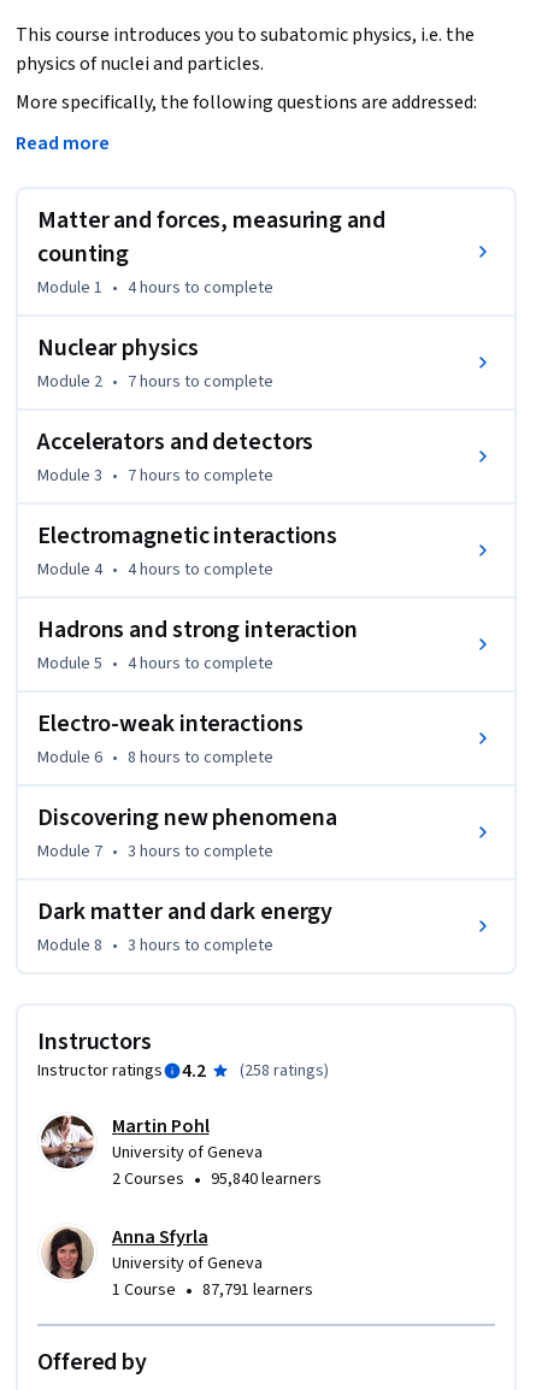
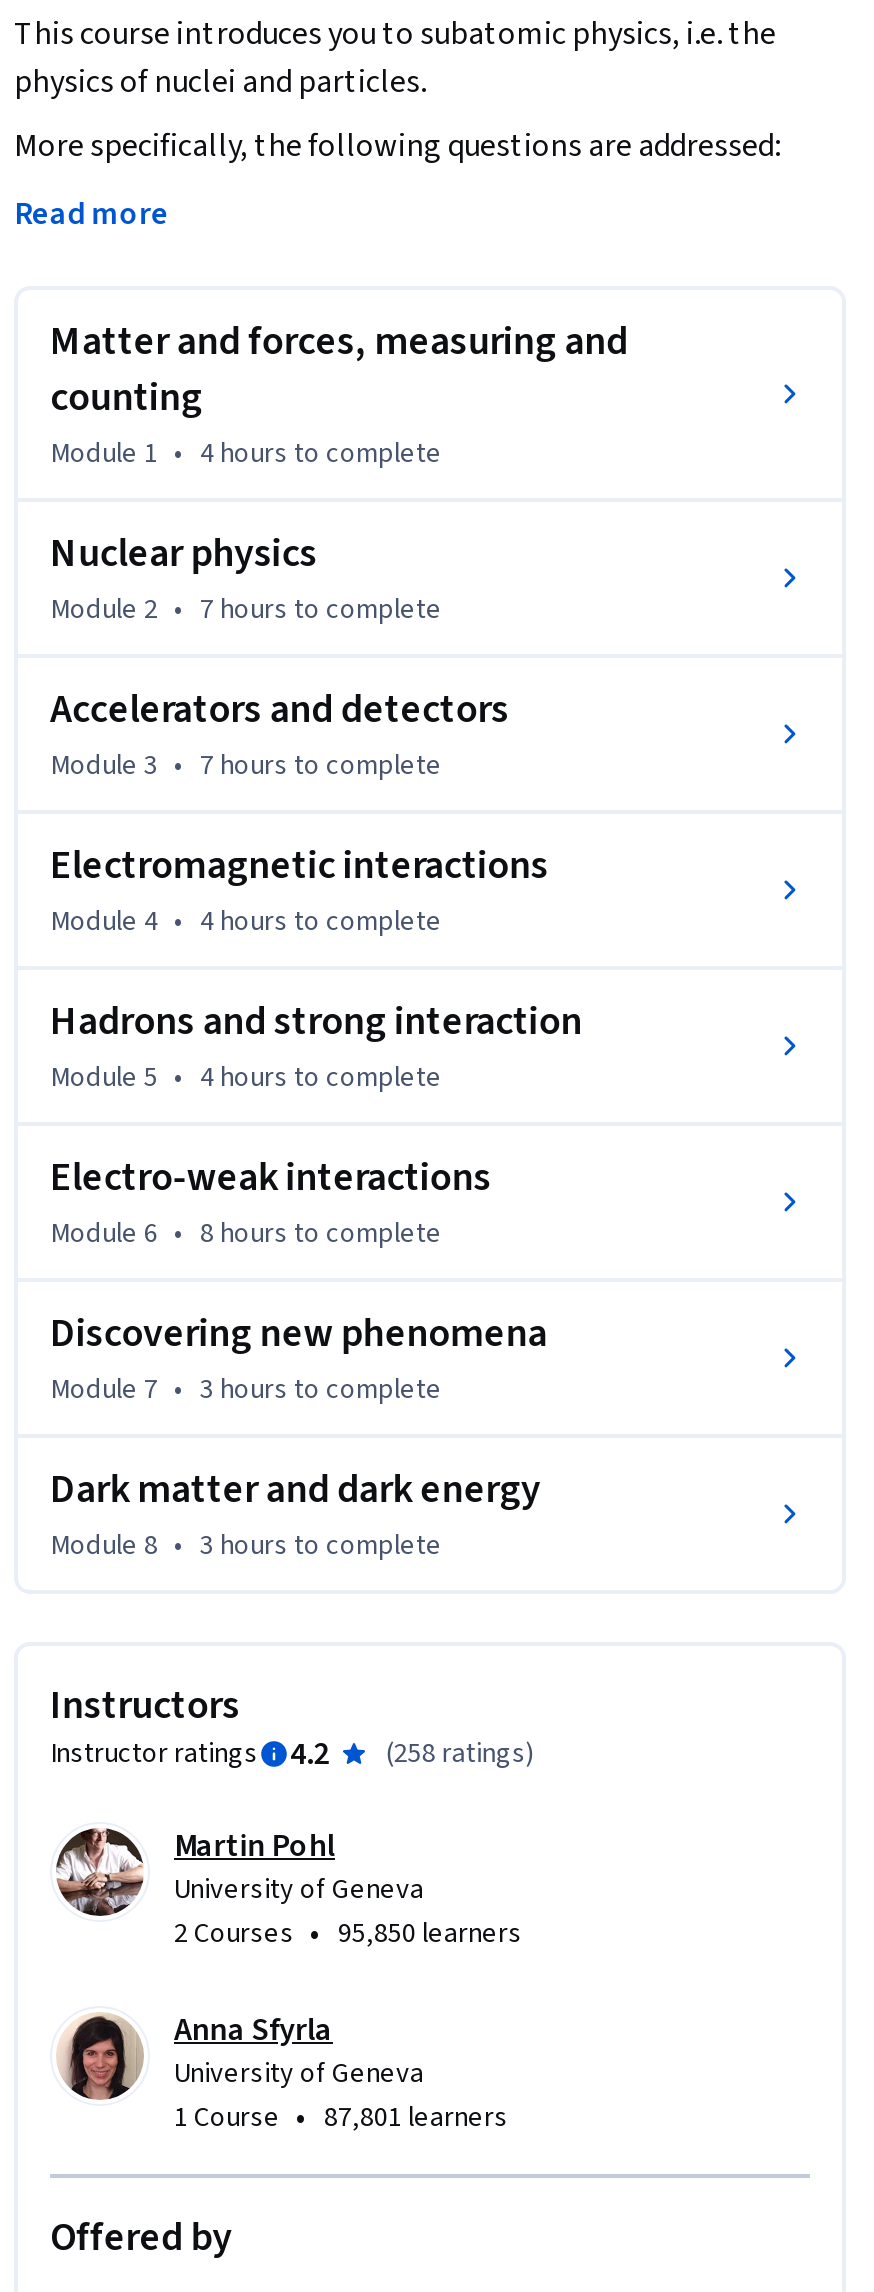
- 2 Courses • 95,840 learners
+ 2 Courses • 95,850 learners

- 1 Course • 87,791 learners
+ 1 Course • 87,801 learners
